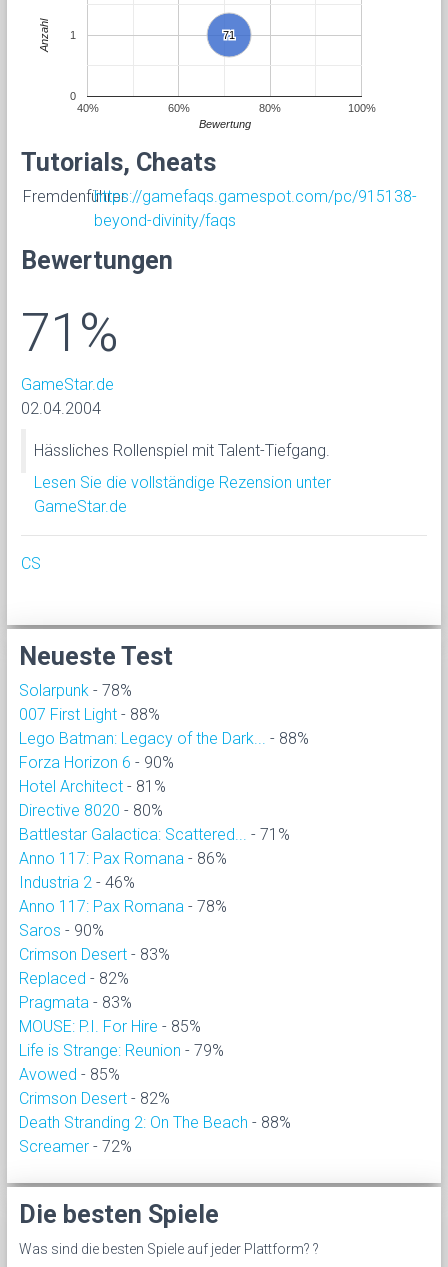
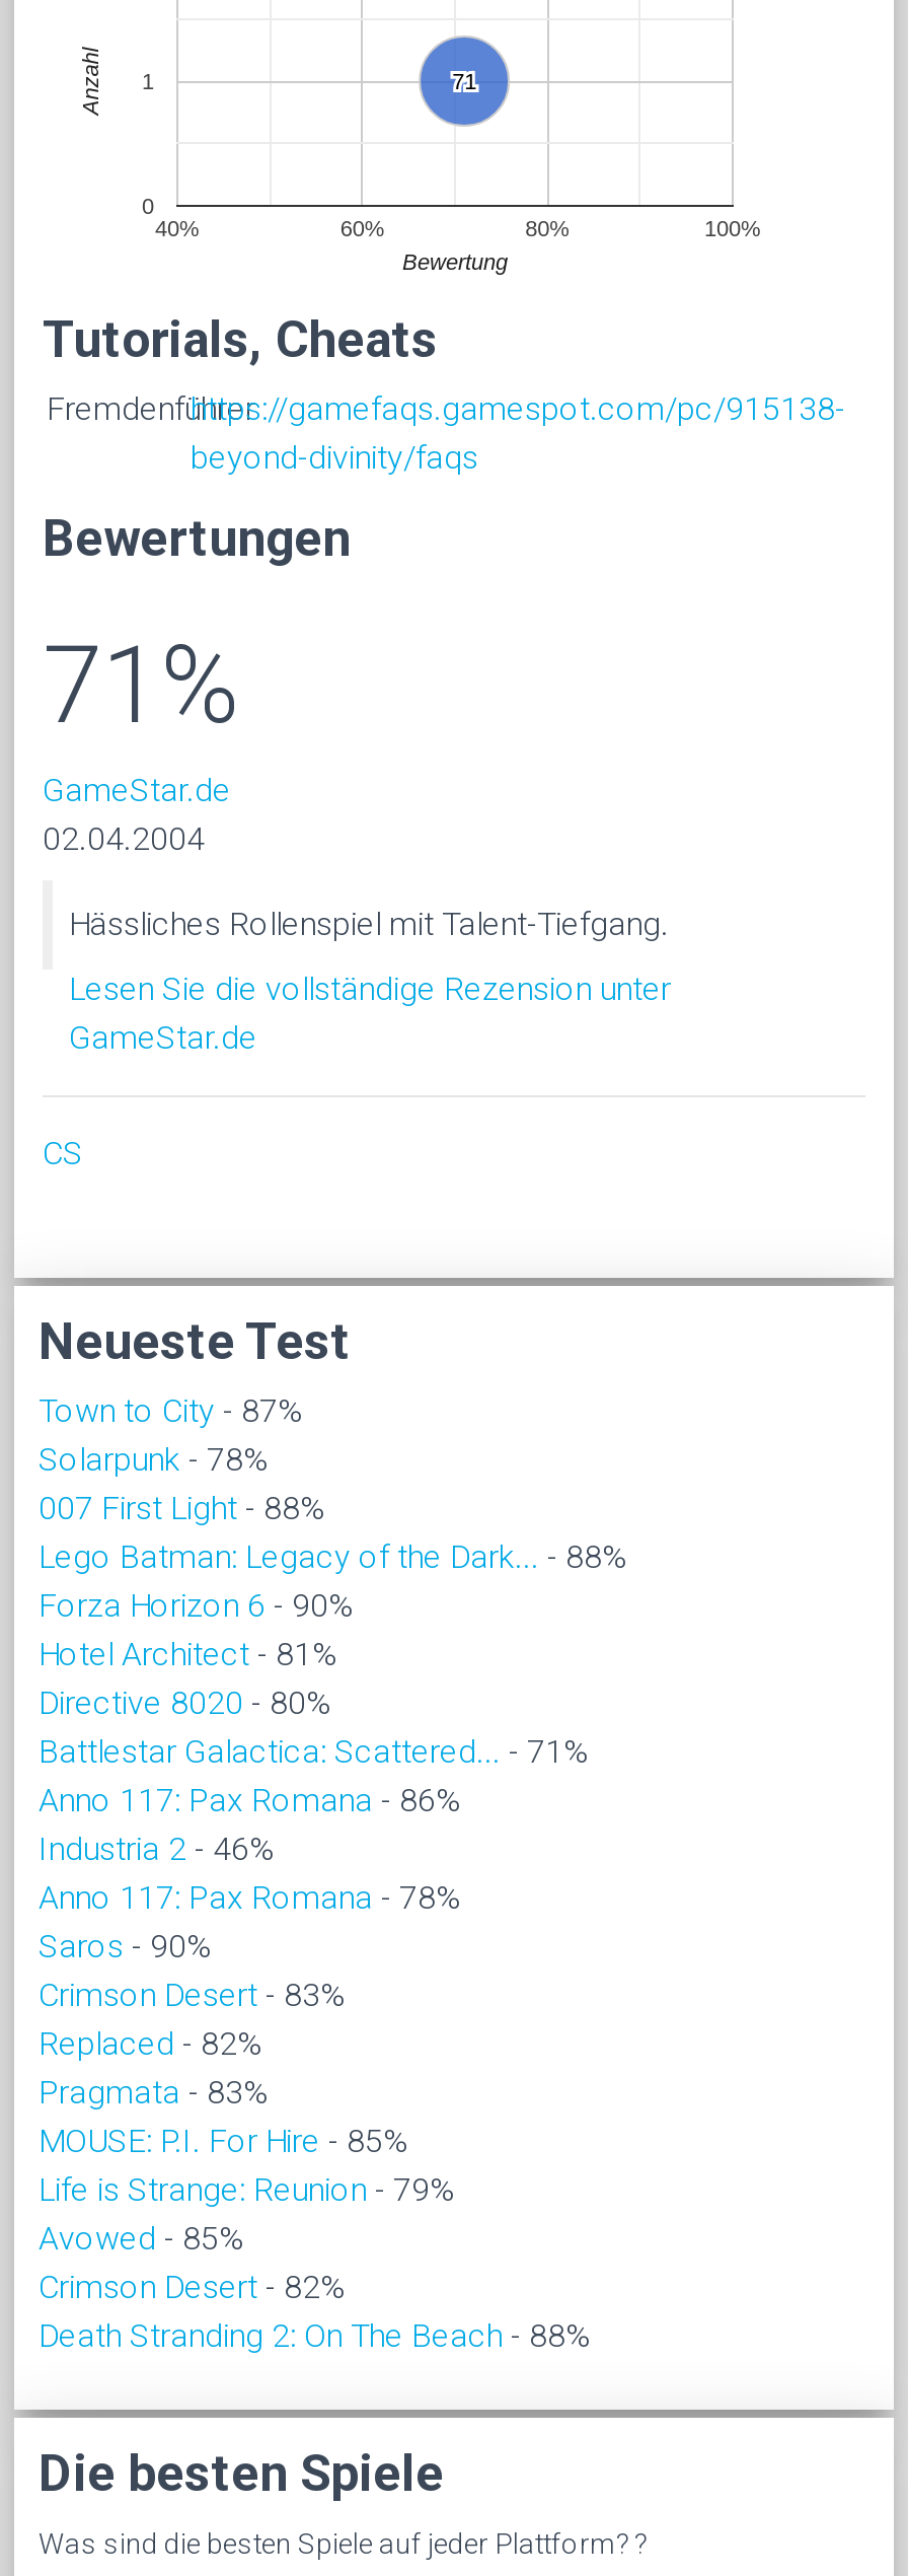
+ Town to City - 87%

moved down: Solarpunk - 78% | 007 First Light - 88% | Lego Batman: Legacy of the Dark... - 88% | ... | Crimson Desert - 82% | Death Stranding 2: On The Beach - 88%

- Screamer - 72%
